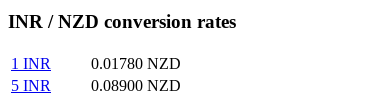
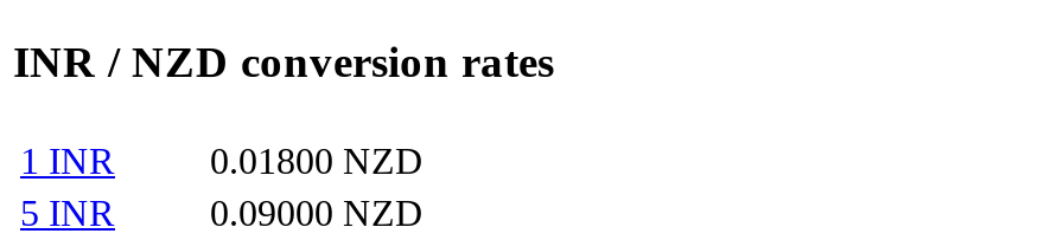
- 0.01780 NZD
+ 0.01800 NZD

- 0.08900 NZD
+ 0.09000 NZD
